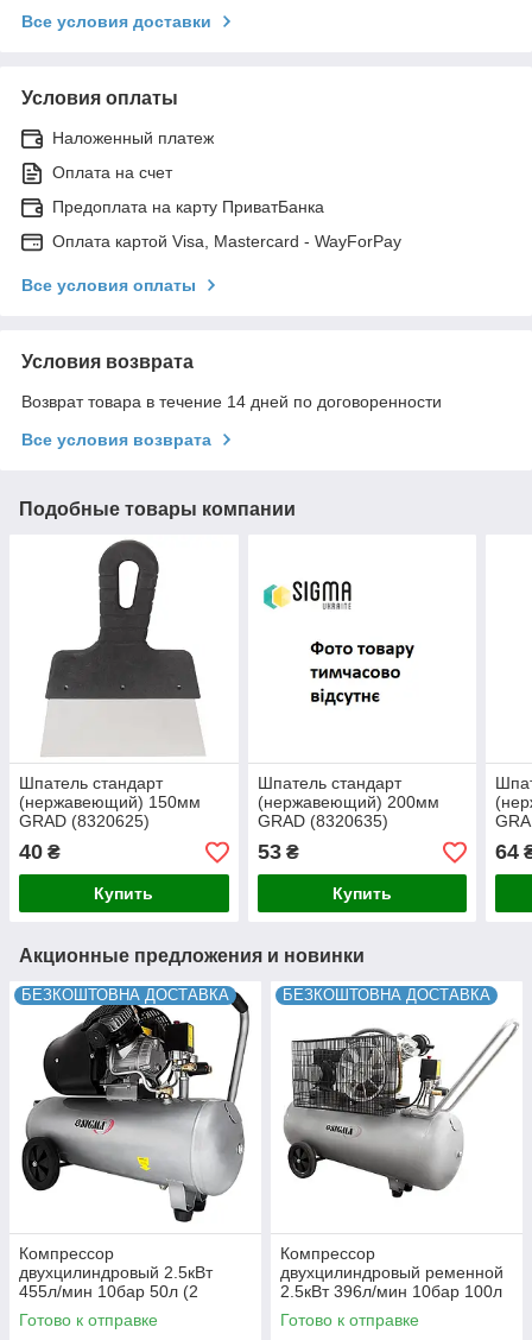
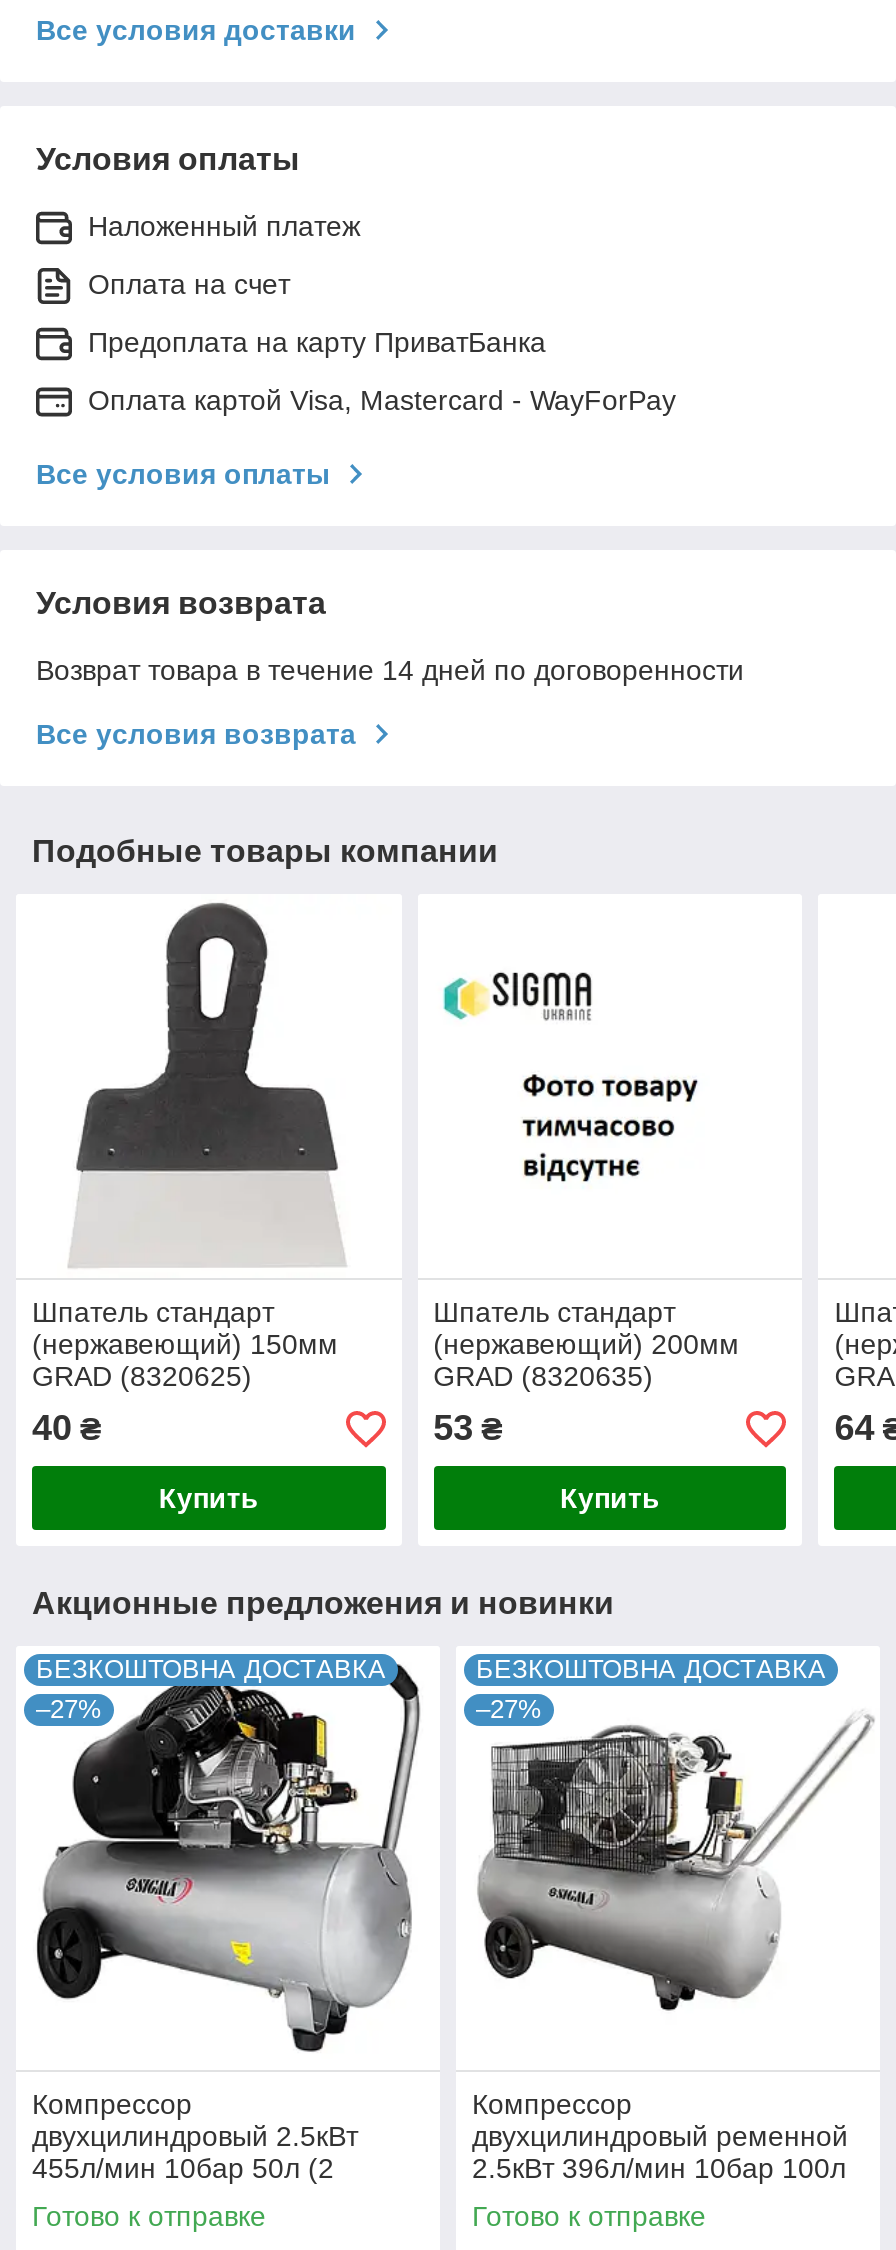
+ –27%

+ –27%
